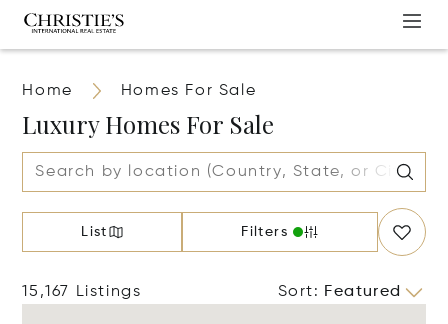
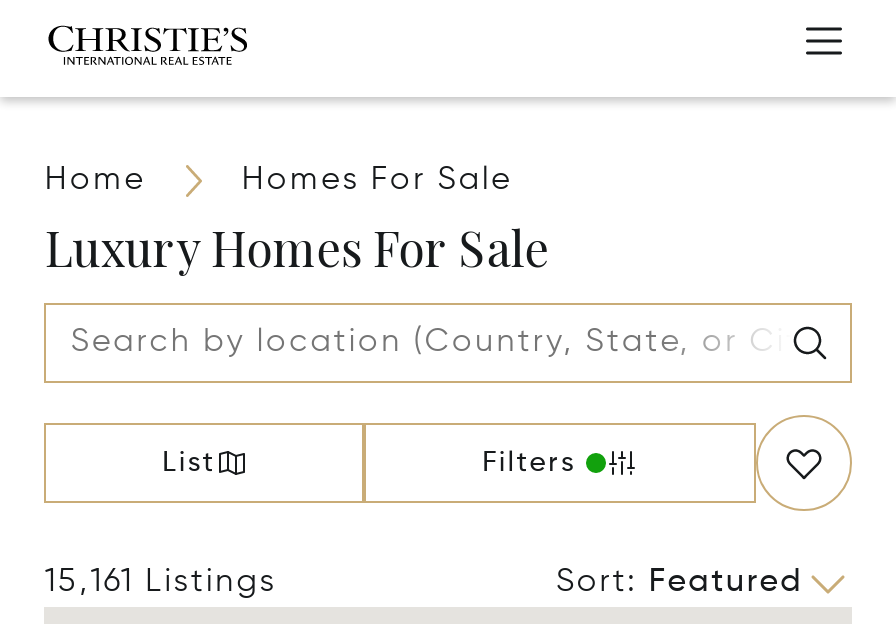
- 15,167 Listings
+ 15,161 Listings
